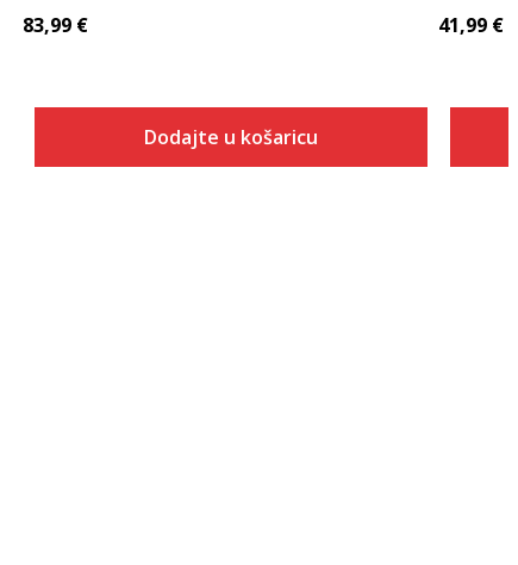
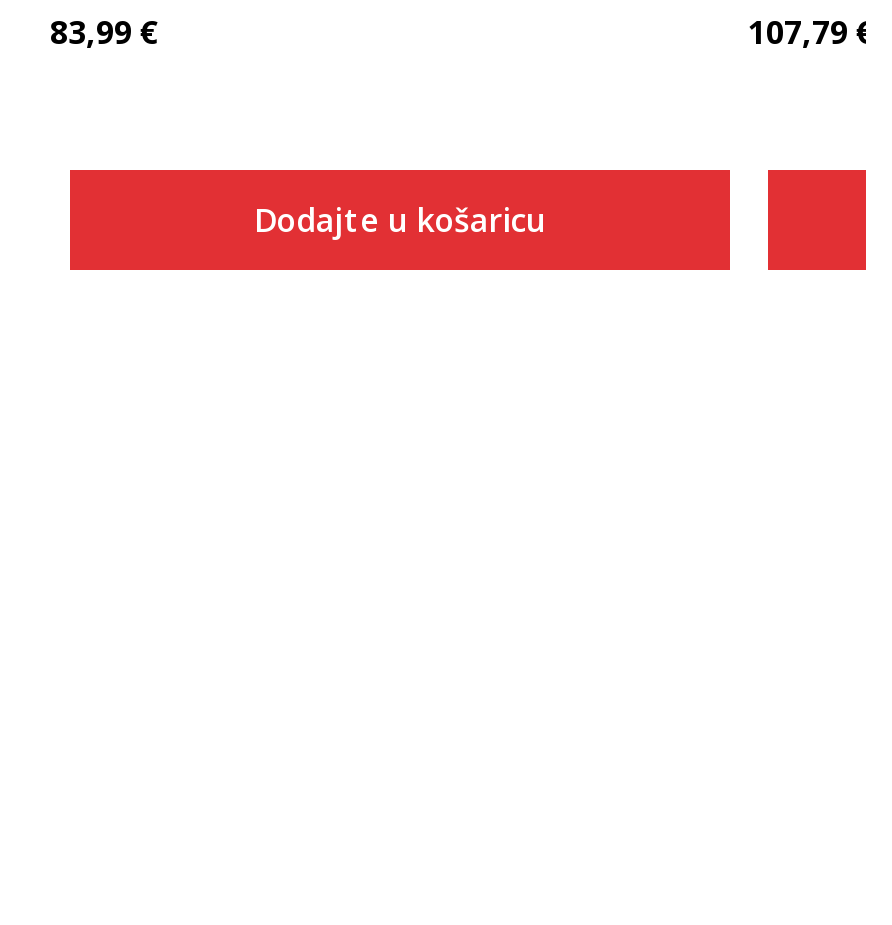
- 41,99 €
+ 107,79 €
